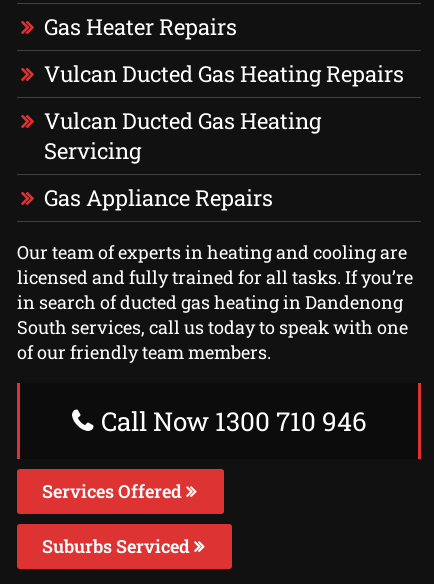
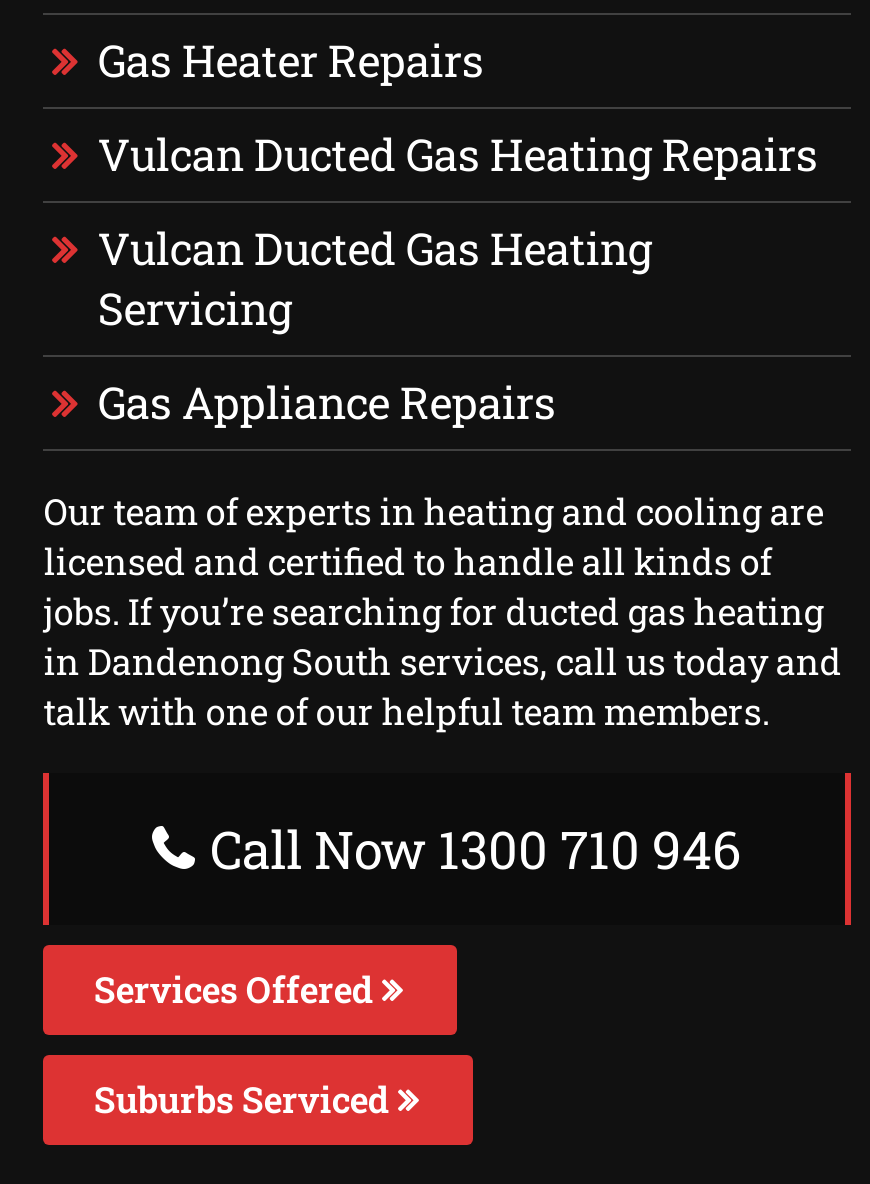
- licensed and fully trained for all tasks. If you’re
- in search of ducted gas heating in Dandenong
- South services, call us today to speak with one
- of our friendly team members.
+ licensed and certified to handle all kinds of
+ jobs. If you’re searching for ducted gas heating
+ in Dandenong South services, call us today and
+ talk with one of our helpful team members.
